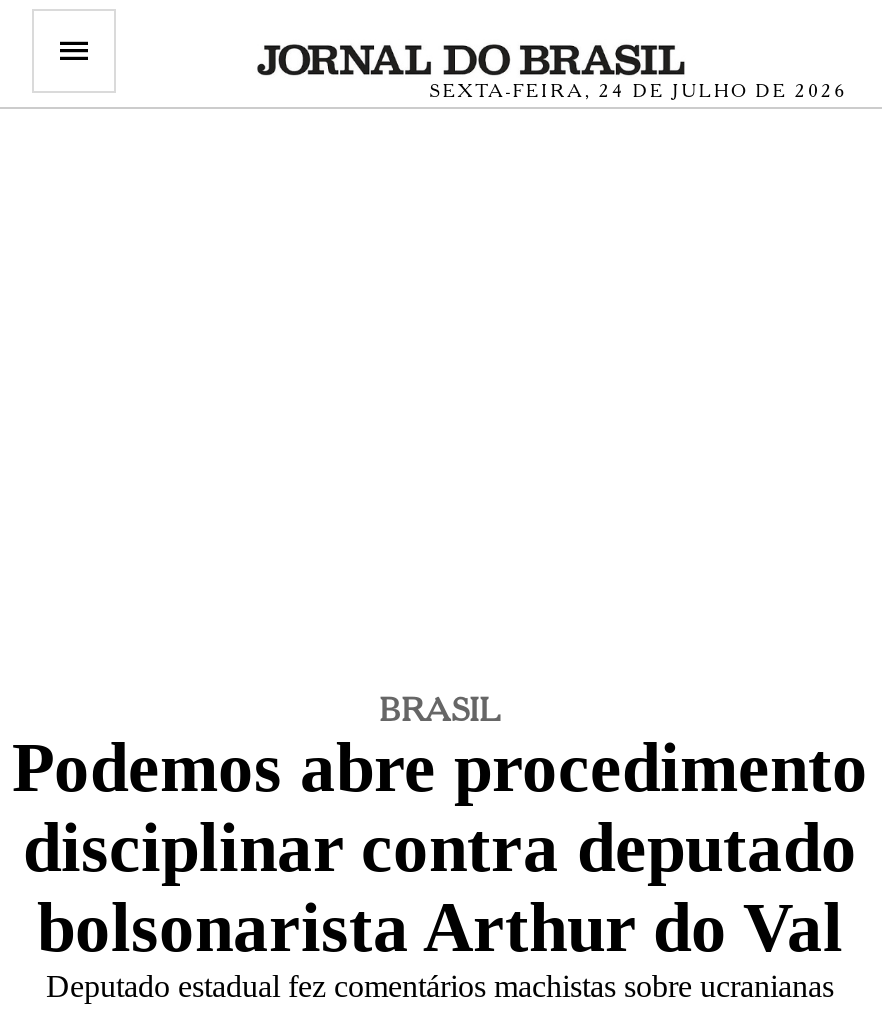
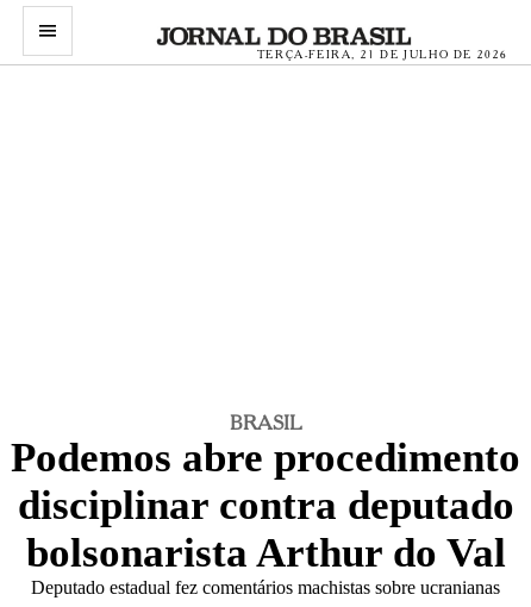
- SEXTA-FEIRA, 24 DE JULHO DE 2026
+ TERÇA-FEIRA, 21 DE JULHO DE 2026
